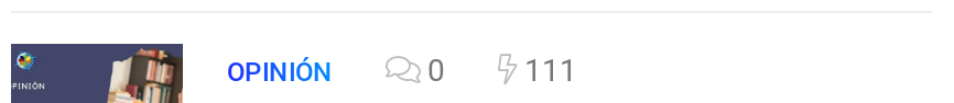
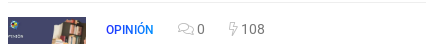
- 111
+ 108
